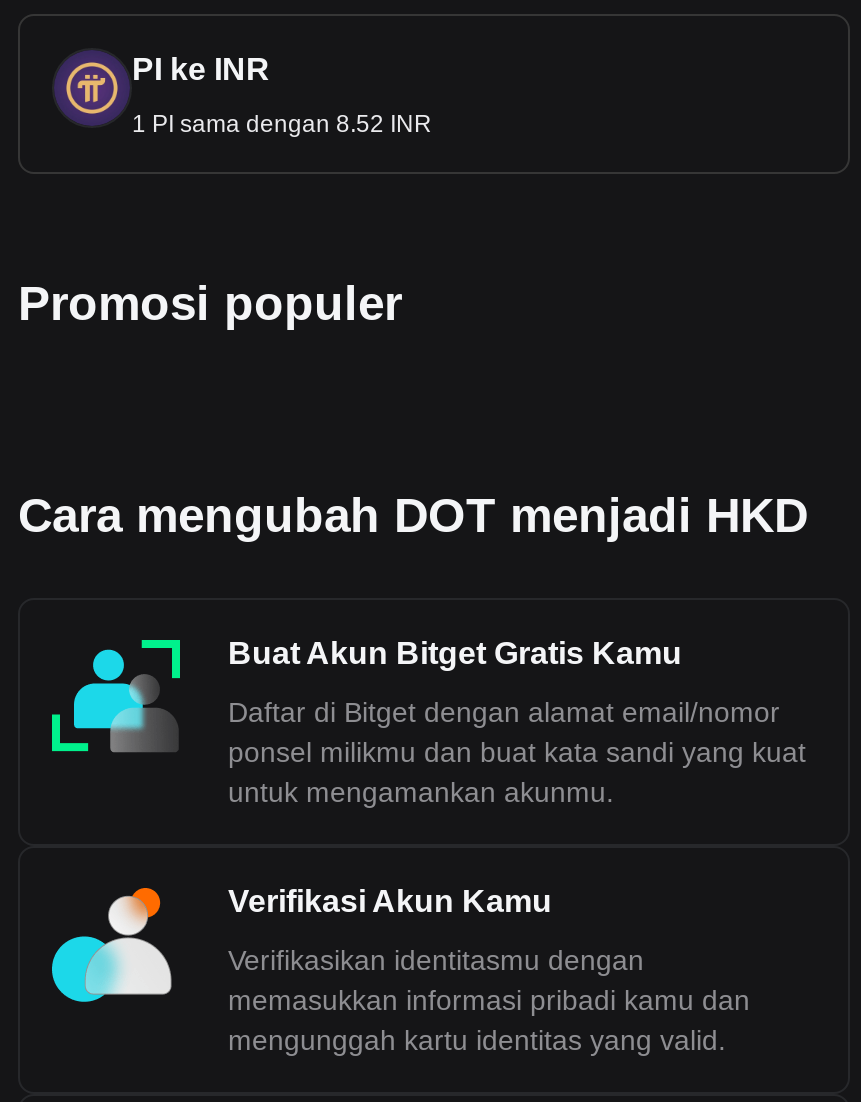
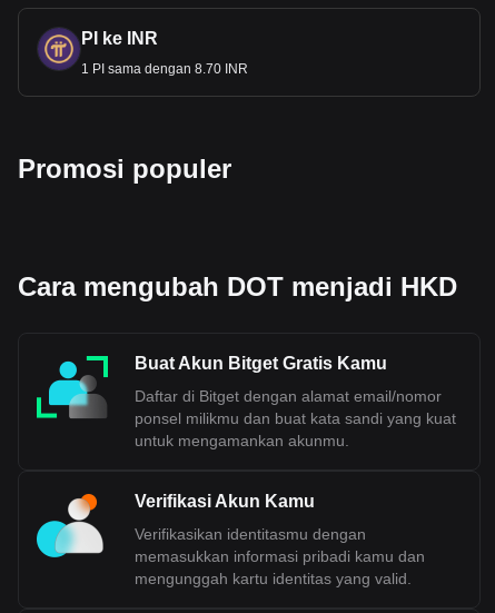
- 1 PI sama dengan 8.52 INR
+ 1 PI sama dengan 8.70 INR
